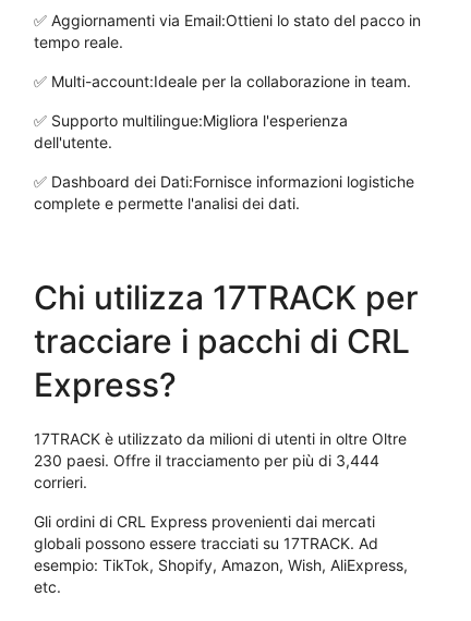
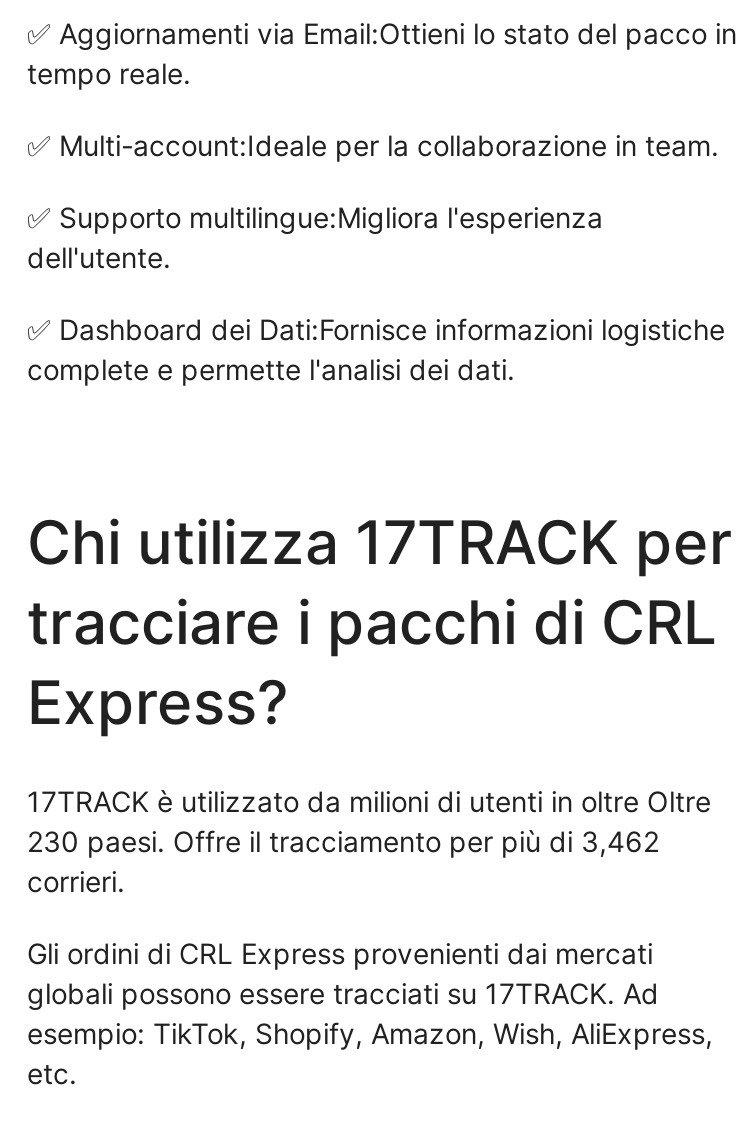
- 230 paesi. Offre il tracciamento per più di 3,444
+ 230 paesi. Offre il tracciamento per più di 3,462
